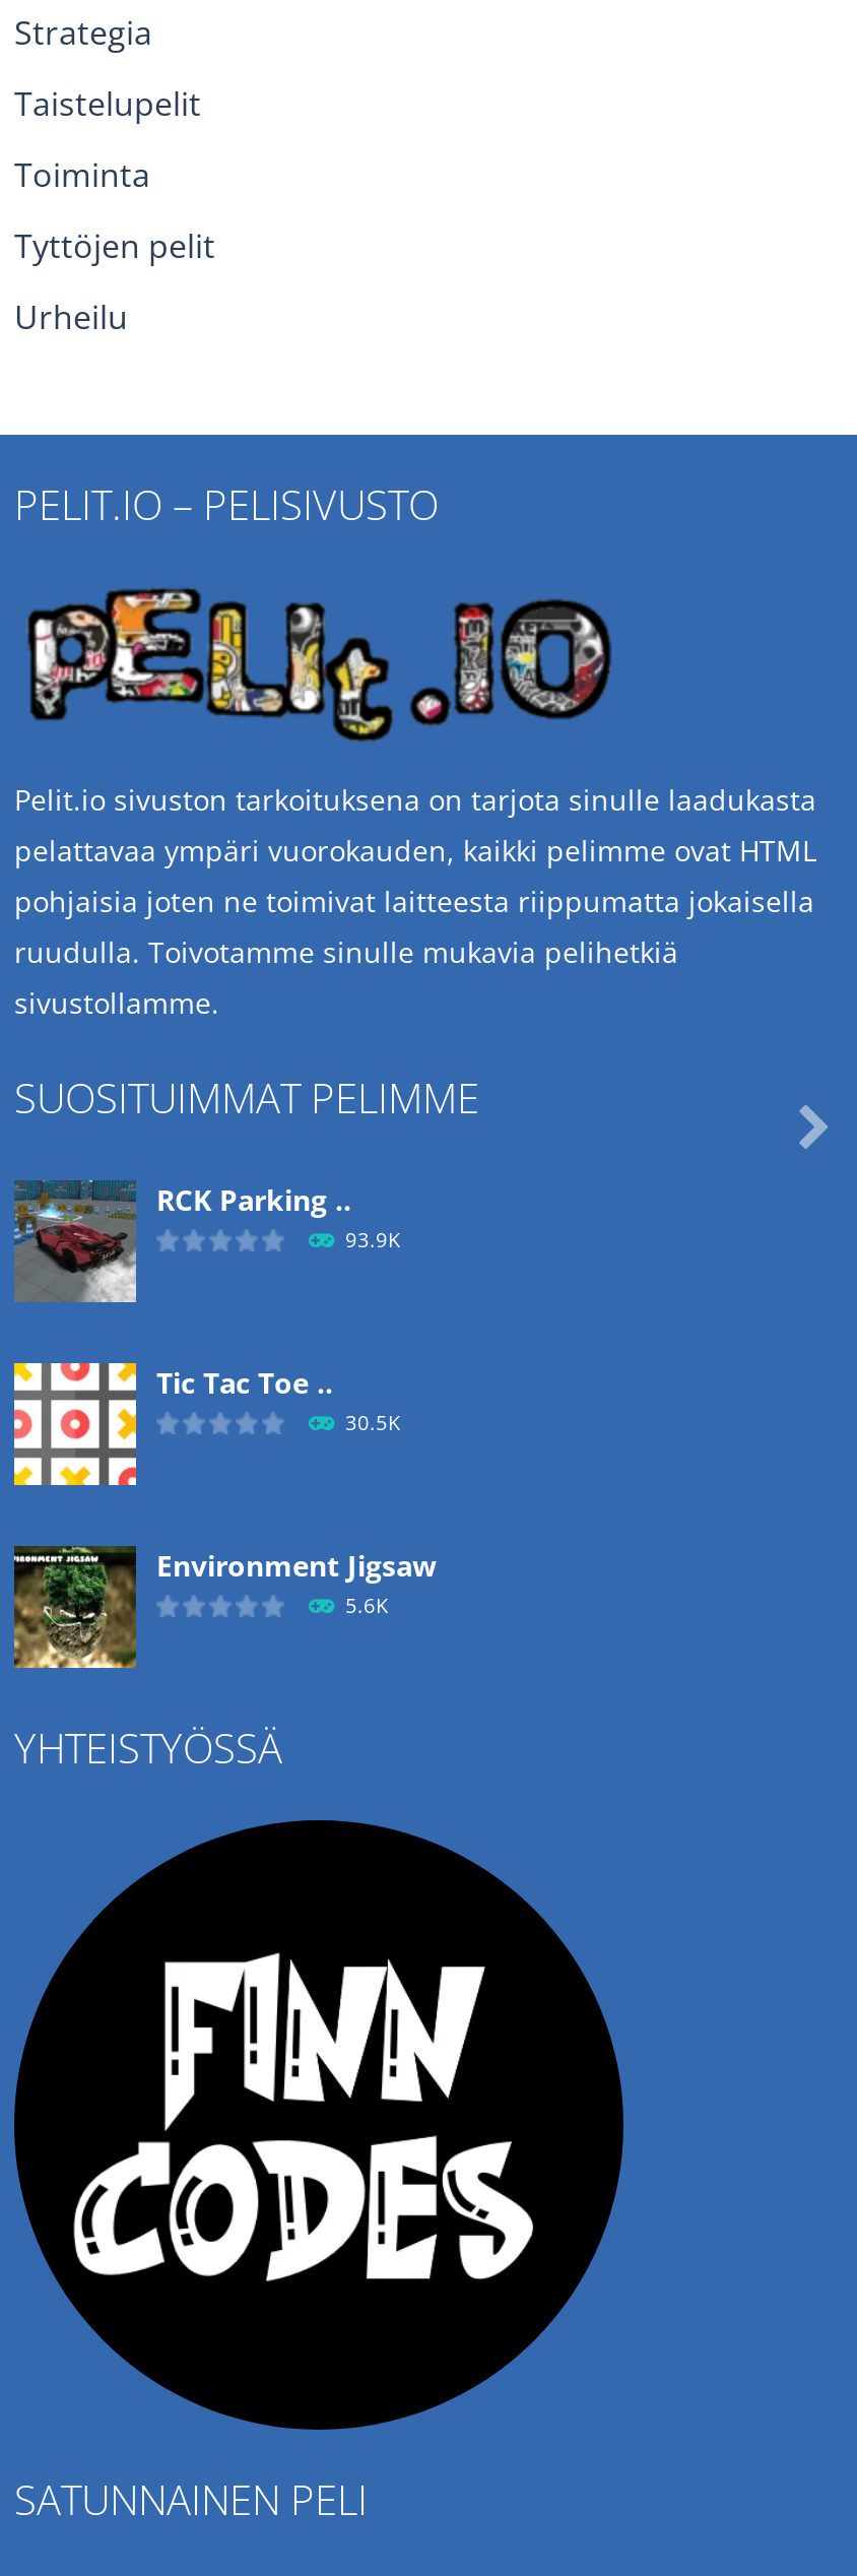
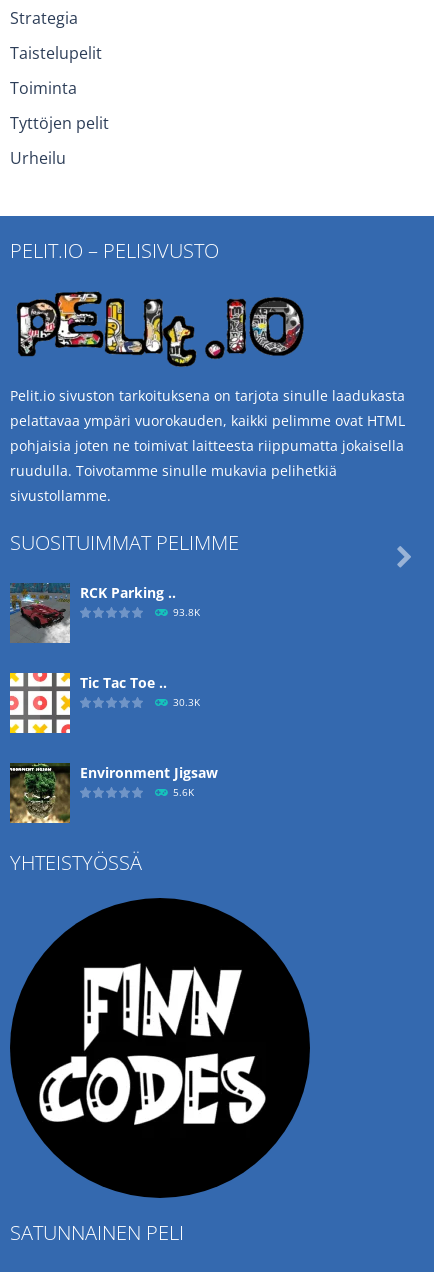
- 93.9K
+ 93.8K

- 30.5K
+ 30.3K
